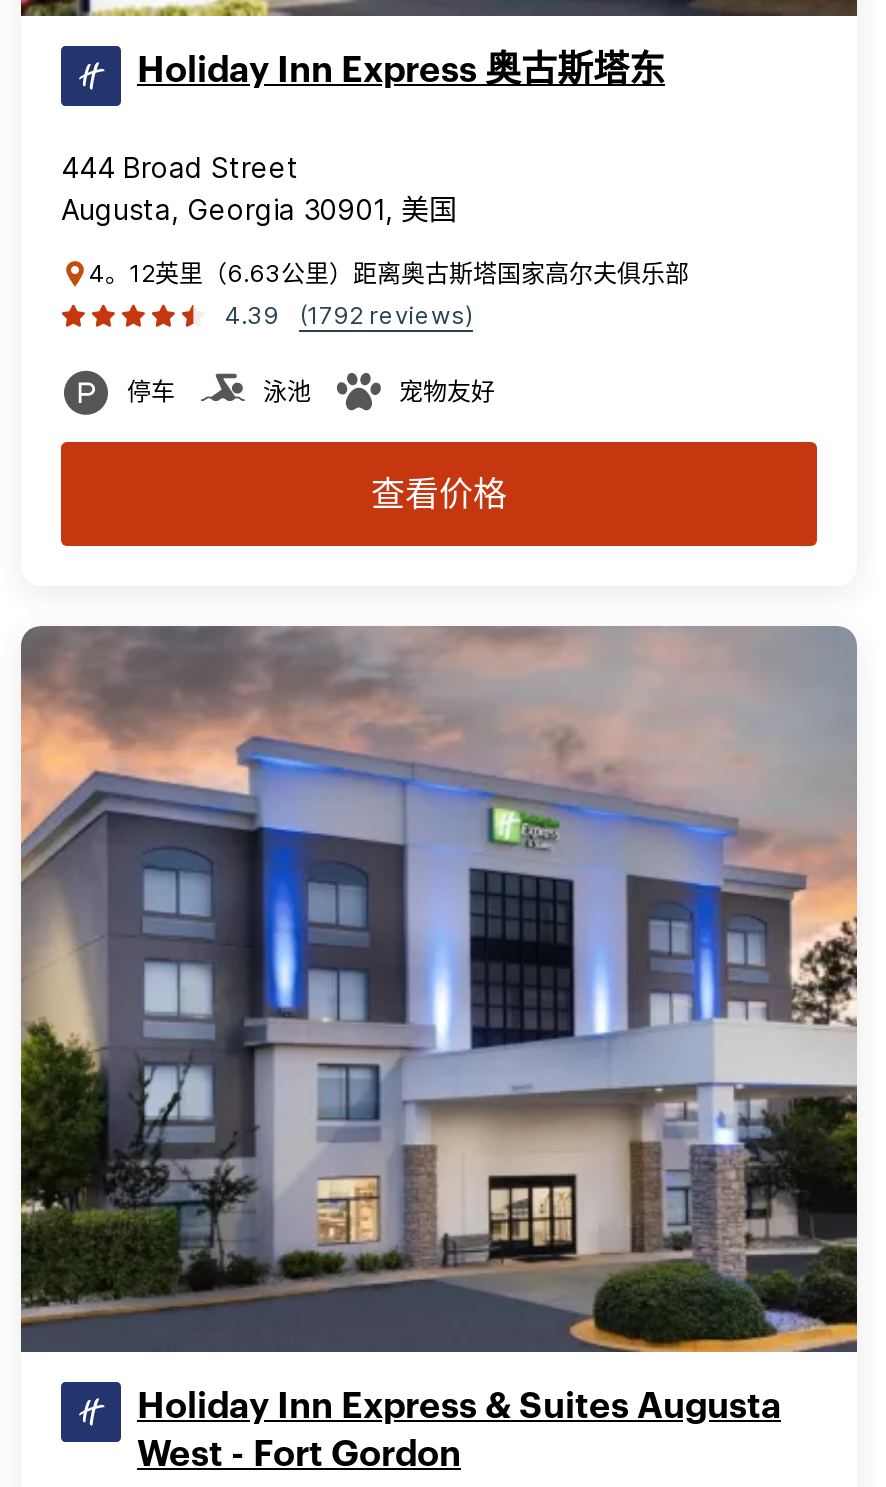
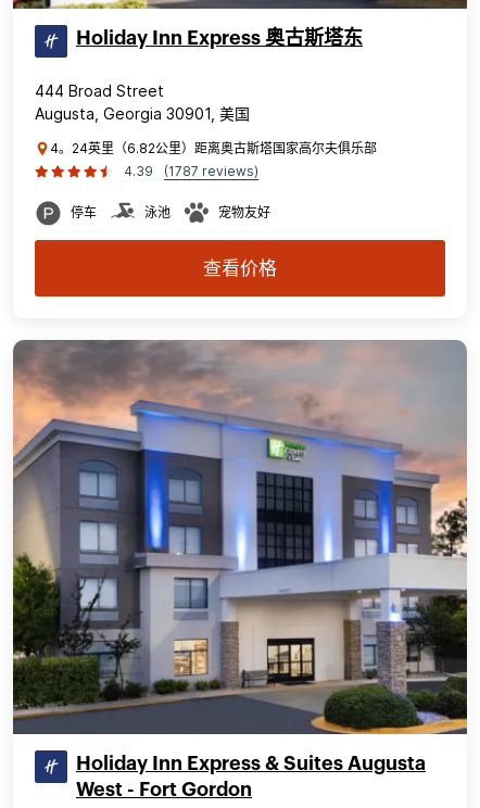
- 4。12英里（6.63公里）距离奥古斯塔国家高尔夫俱乐部
+ 4。24英里（6.82公里）距离奥古斯塔国家高尔夫俱乐部

- 4.39 (1792 reviews)
+ 4.39 (1787 reviews)
